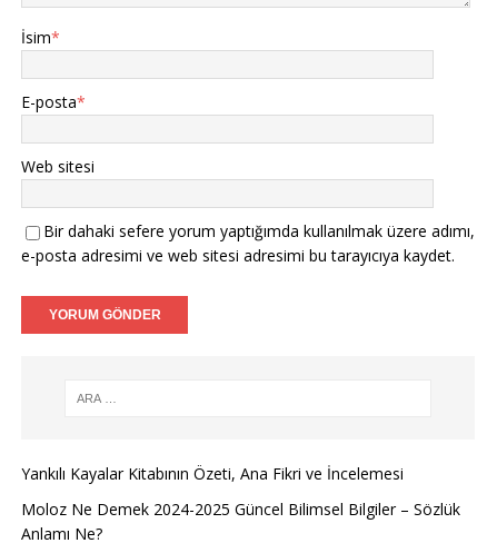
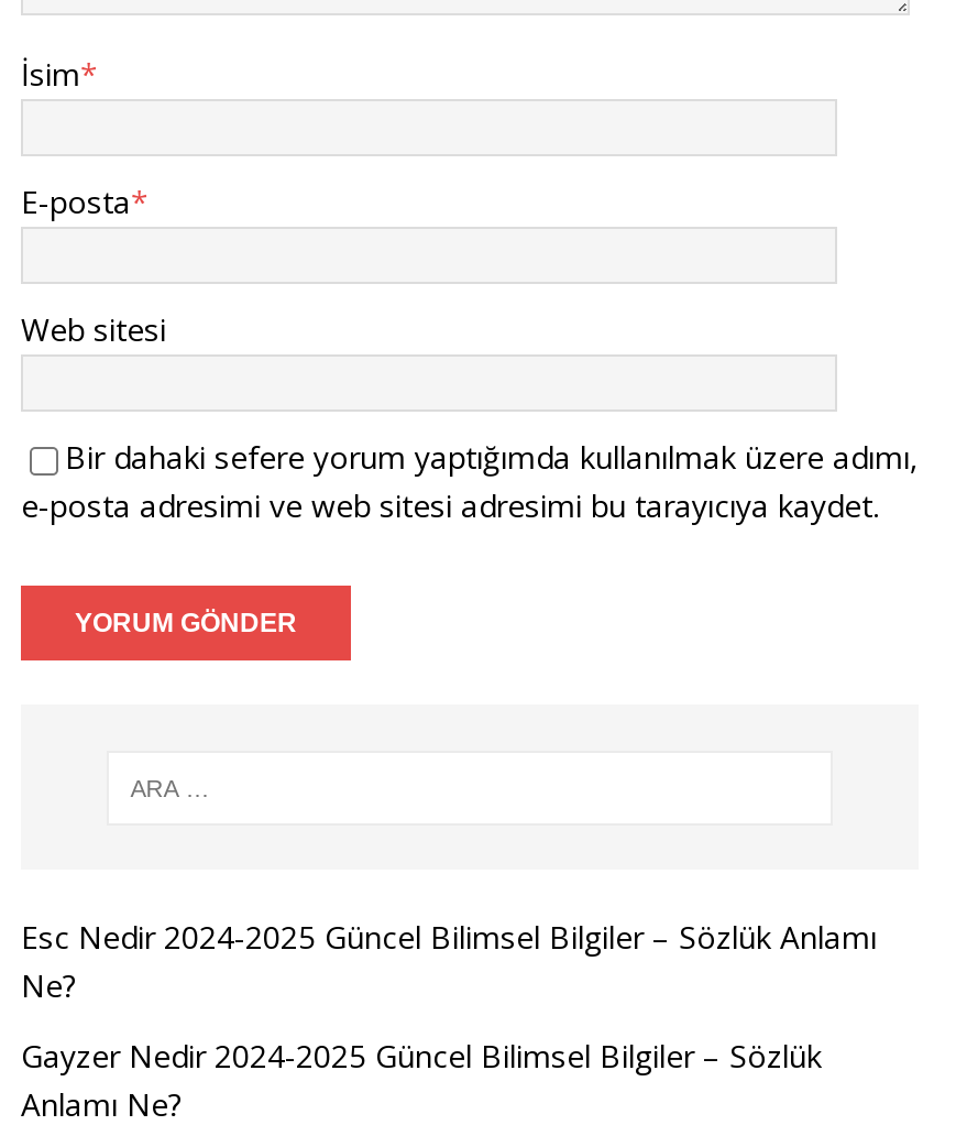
- Yankılı Kayalar Kitabının Özeti, Ana Fikri ve İncelemesi
+ Esc Nedir 2024-2025 Güncel Bilimsel Bilgiler – Sözlük Anlamı
+ Ne?

- Moloz Ne Demek 2024-2025 Güncel Bilimsel Bilgiler – Sözlük
+ Gayzer Nedir 2024-2025 Güncel Bilimsel Bilgiler – Sözlük
